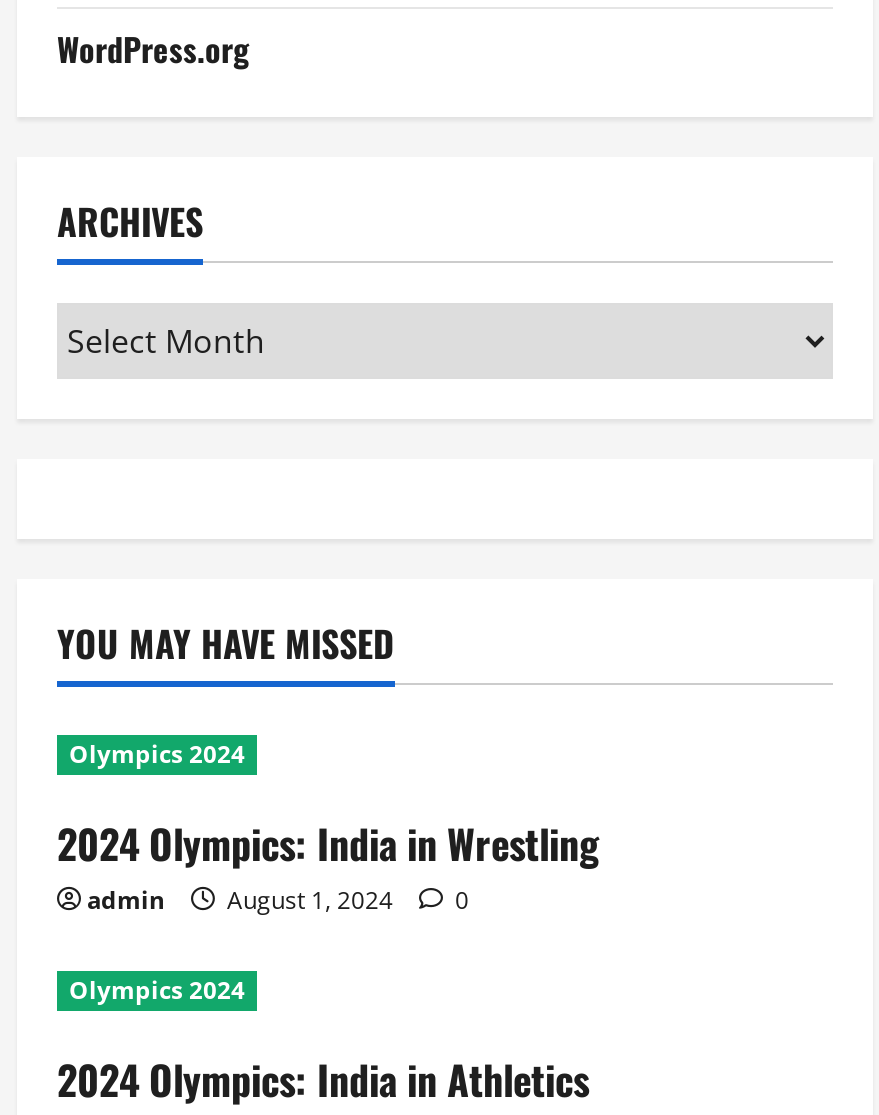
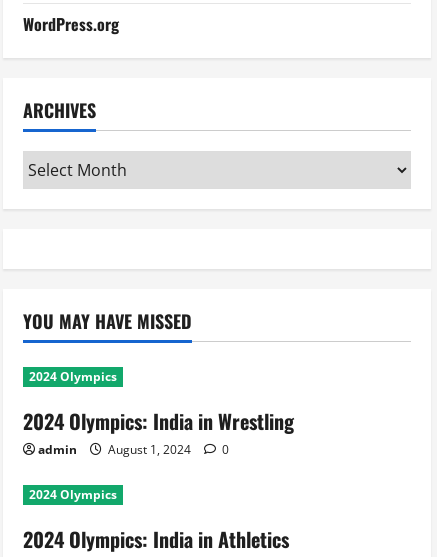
- Olympics 2024
+ 2024 Olympics

- Olympics 2024
+ 2024 Olympics
